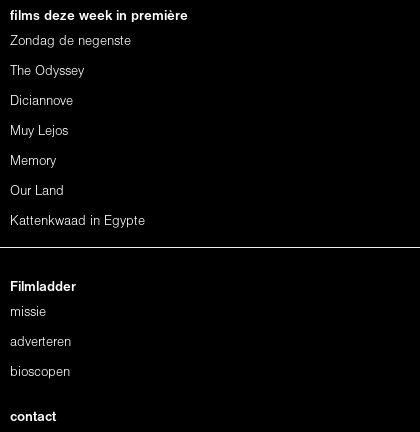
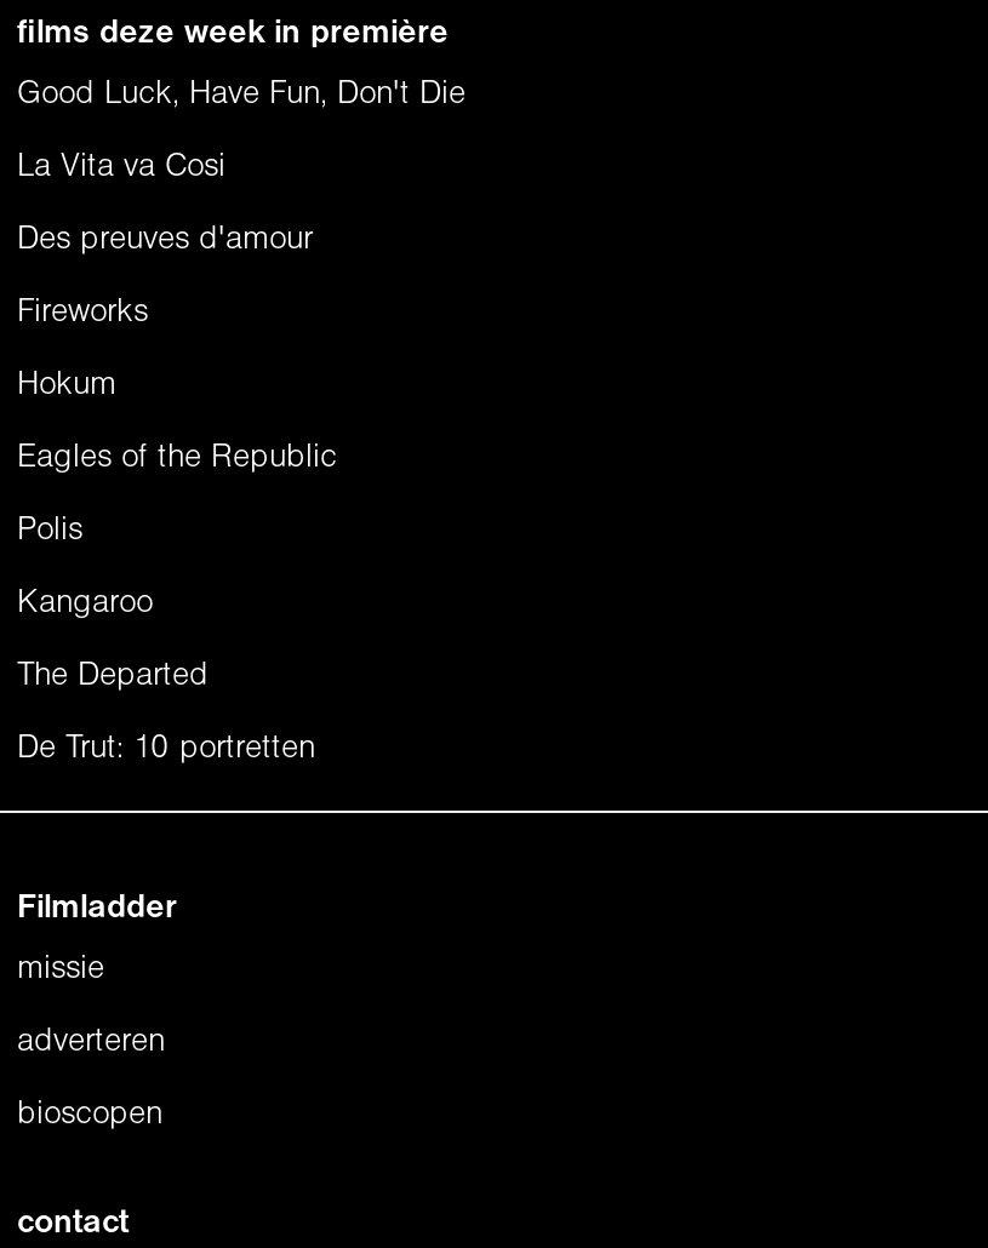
- Zondag de negenste
- The Odyssey
- Diciannove
- Muy Lejos
- Memory
- Our Land
- Kattenkwaad in Egypte
+ Good Luck, Have Fun, Don't Die
+ La Vita va Cosi
+ Des preuves d'amour
+ Fireworks
+ Hokum
+ Eagles of the Republic
+ Polis
+ Kangaroo
+ The Departed
+ De Trut: 10 portretten
